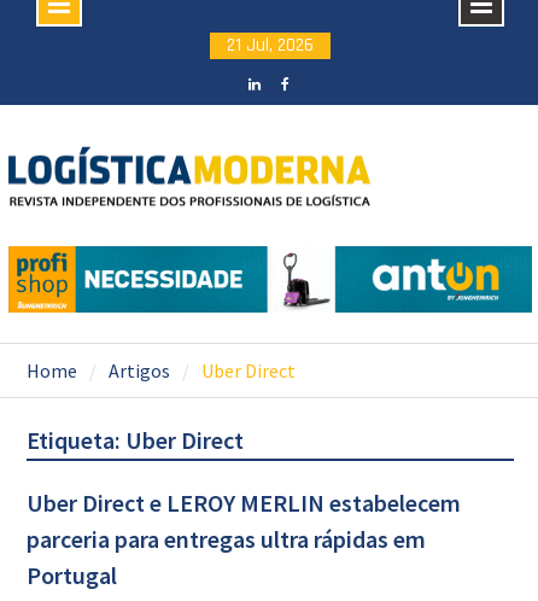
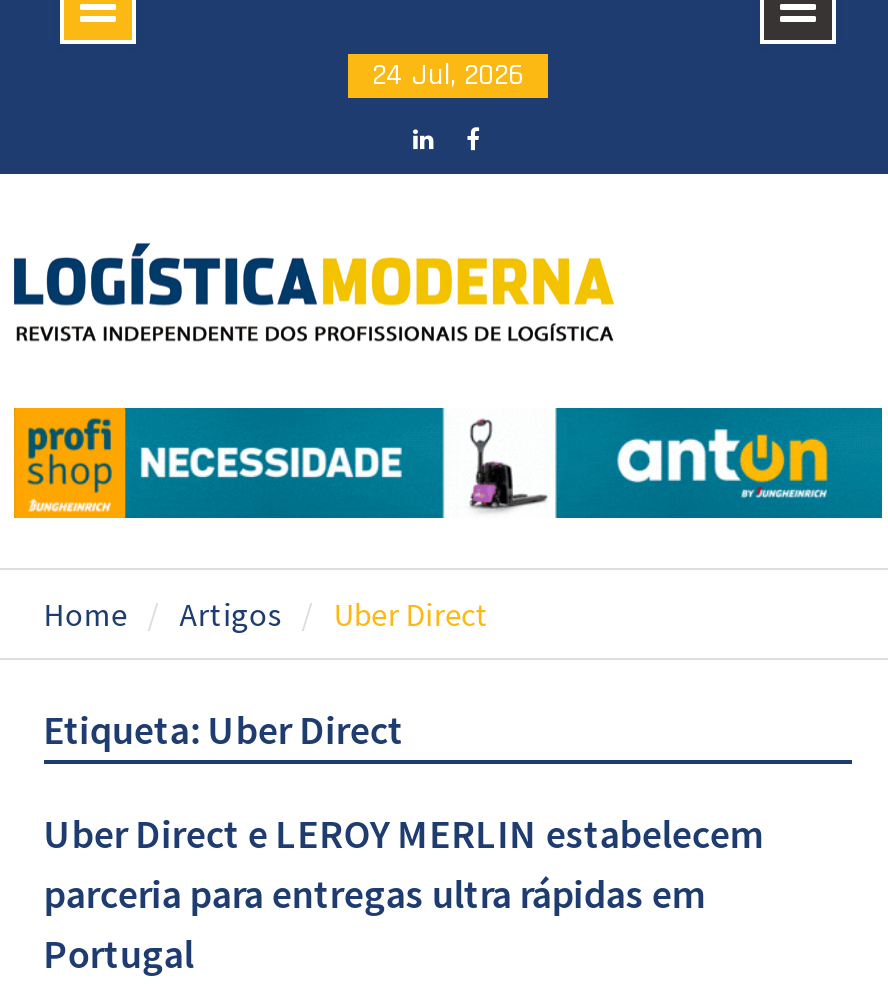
- 21 Jul, 2026
+ 24 Jul, 2026
